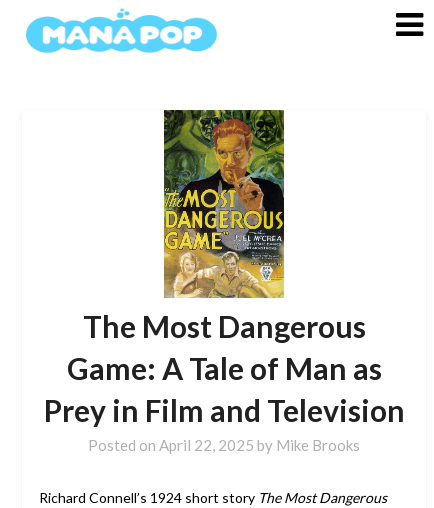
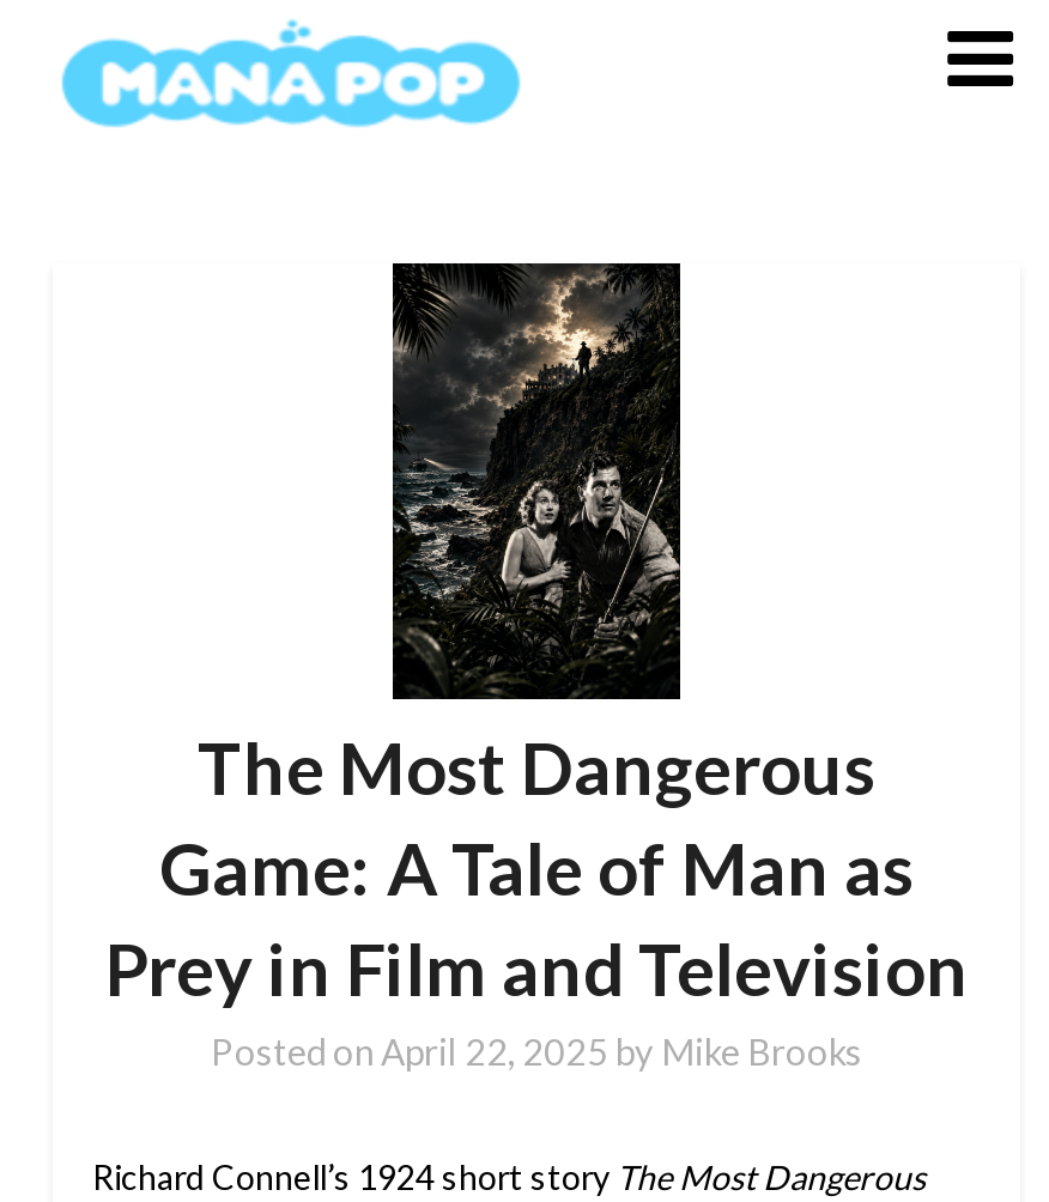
- [image]
+ [image]
